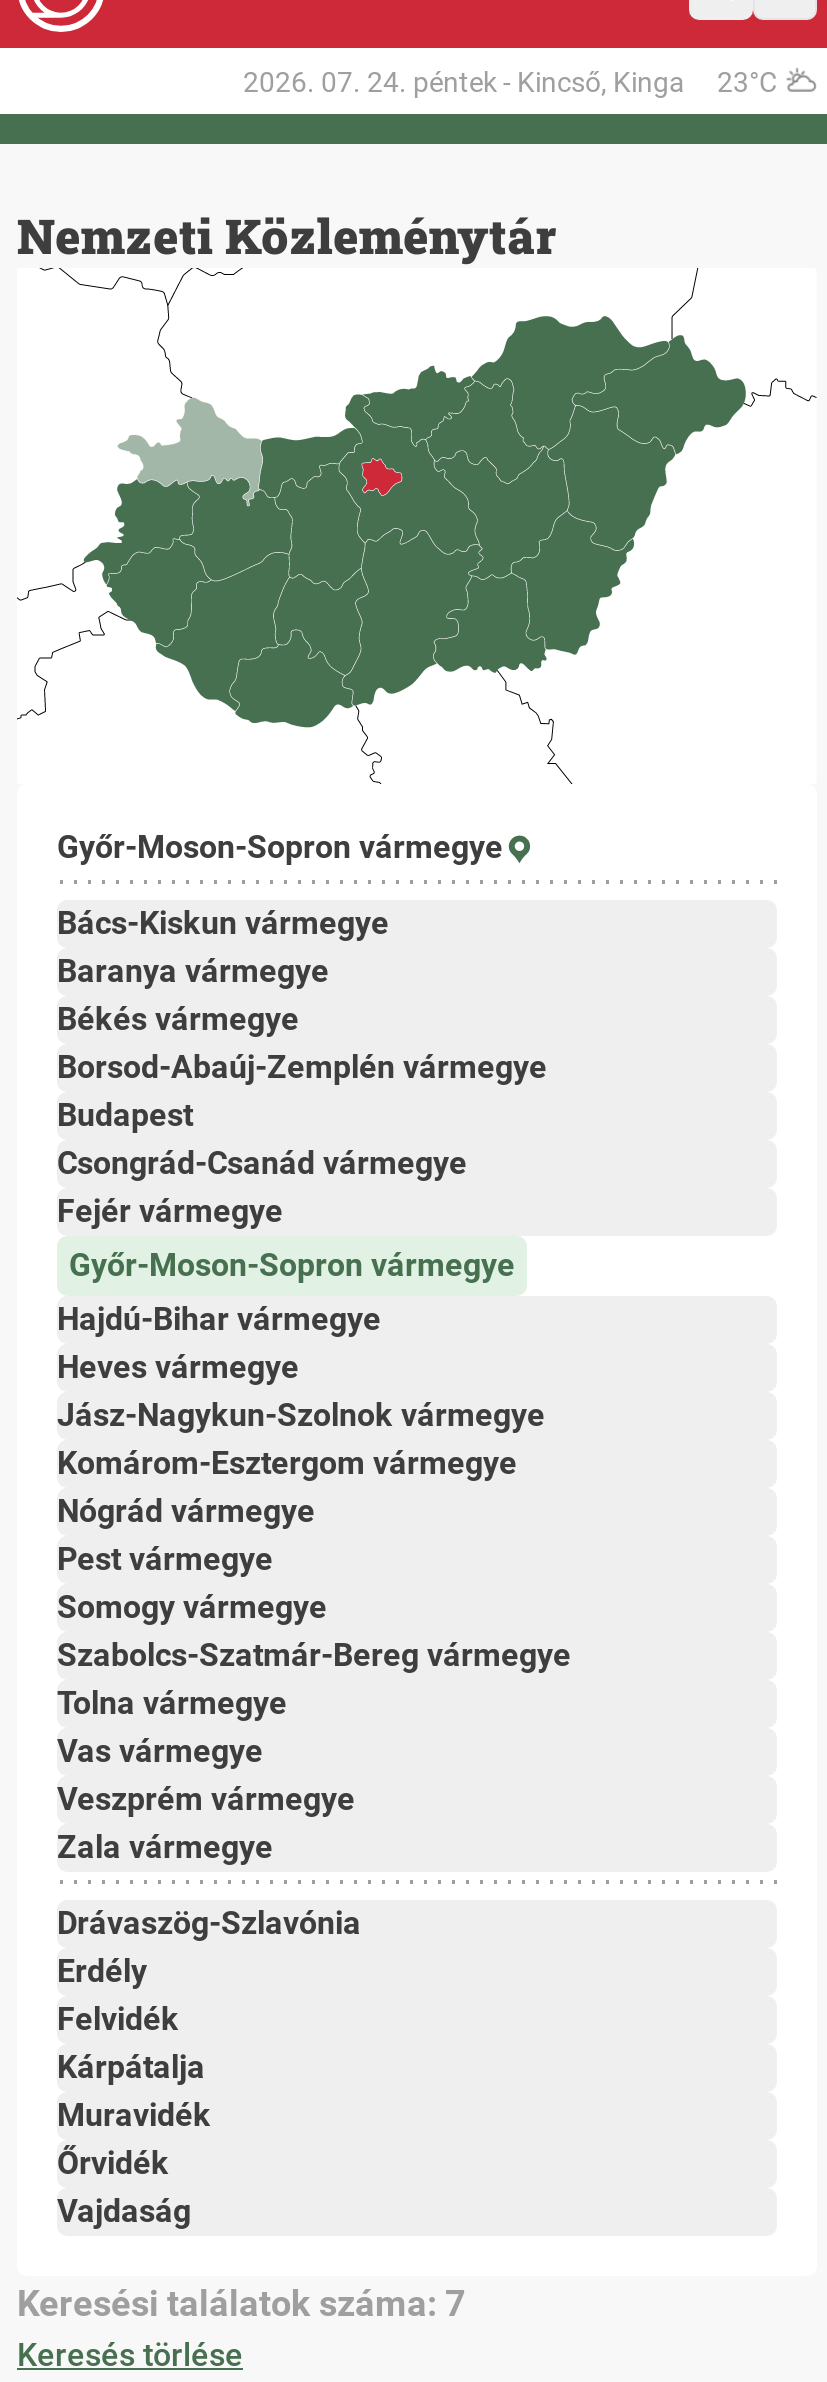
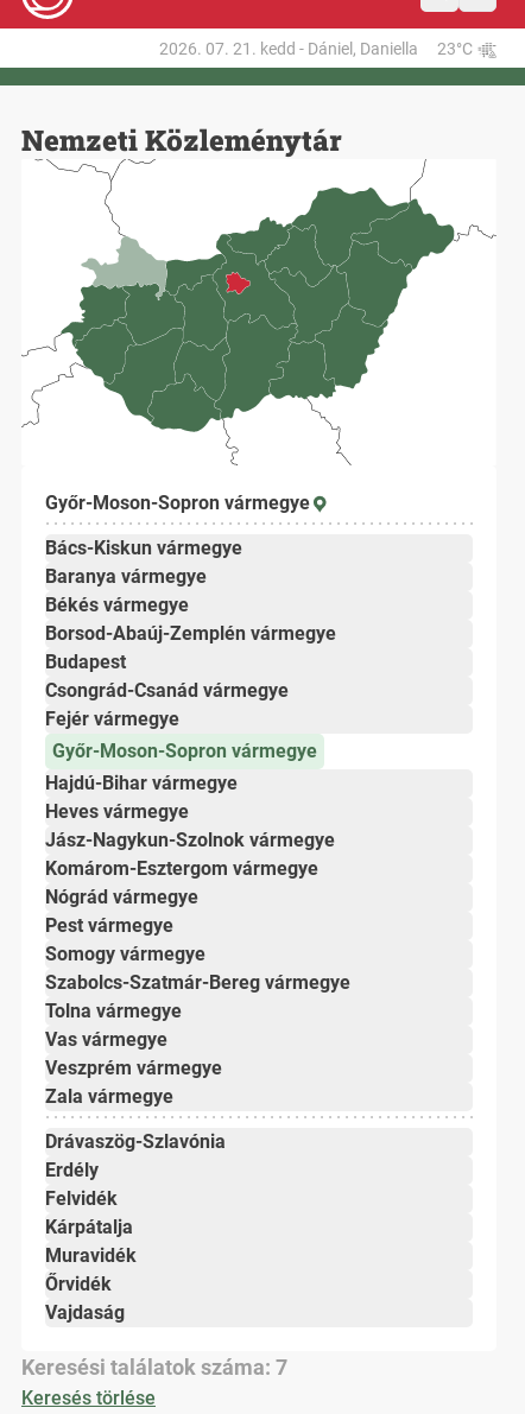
- 2026. 07. 24. péntek - Kincső, Kinga
+ 2026. 07. 21. kedd - Dániel, Daniella
